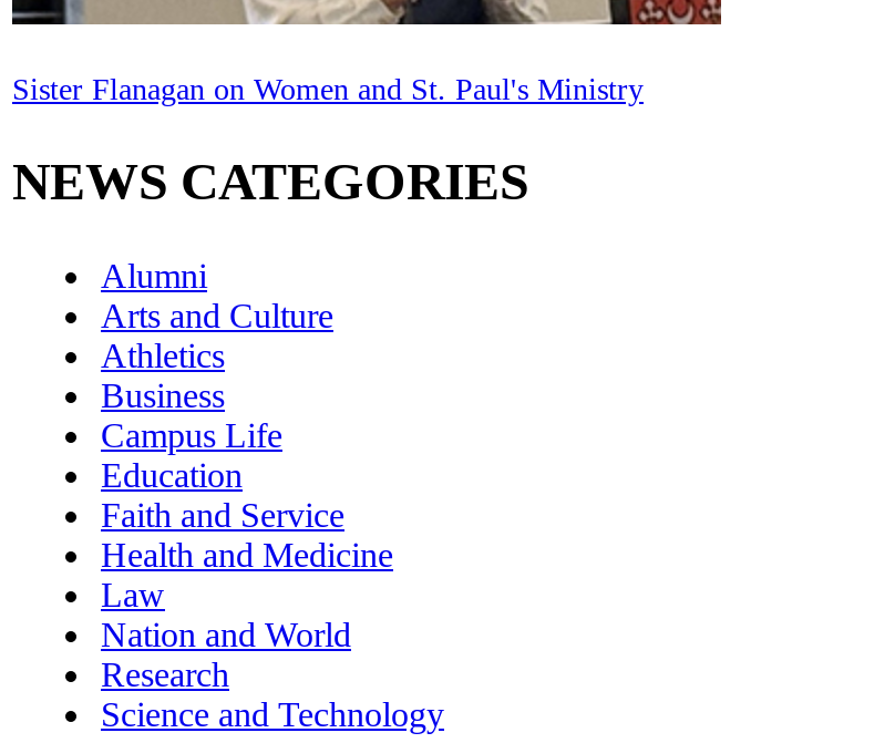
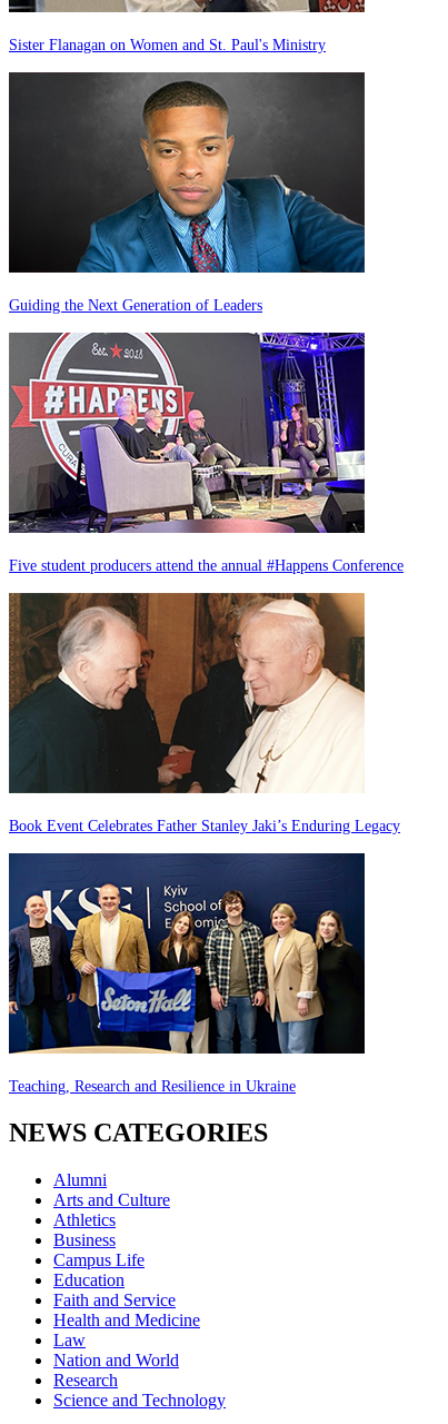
+ [image]
+ Book Event Celebrates Father Stanley Jaki’s Enduring Legacy

+ [image]
+ Teaching, Research and Resilience in Ukraine

+ [image]
+ Guiding the Next Generation of Leaders

+ [image]
+ Five student producers attend the annual #Happens Conference
